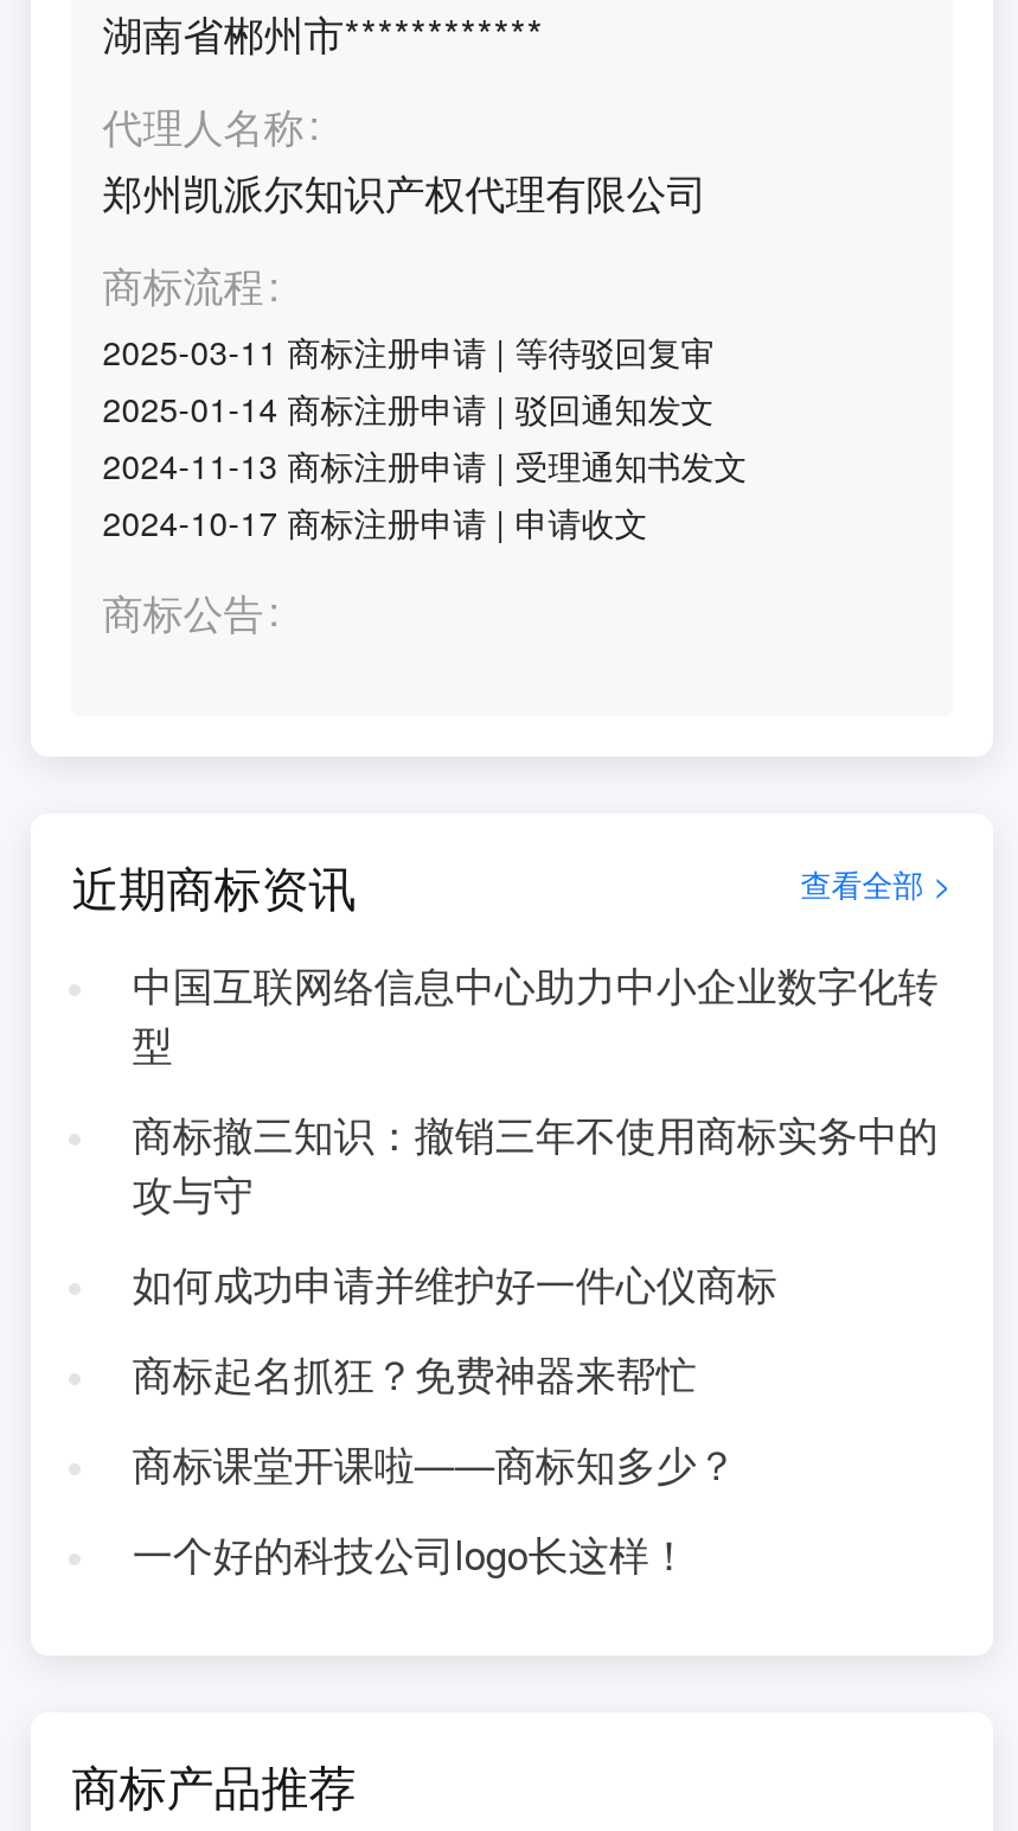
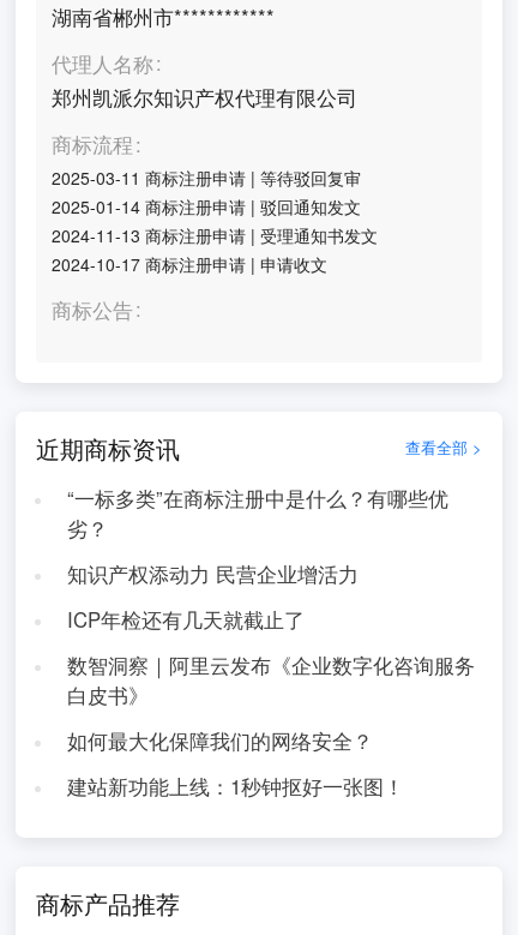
- 中国互联网络信息中心助力中小企业数字化转
- 型
+ “一标多类”在商标注册中是什么？有哪些优
+ 劣？

- 商标撤三知识：撤销三年不使用商标实务中的
- 攻与守
+ 知识产权添动力 民营企业增活力

- 如何成功申请并维护好一件心仪商标
+ ICP年检还有几天就截止了

- 商标起名抓狂？免费神器来帮忙
+ 数智洞察｜阿里云发布《企业数字化咨询服务
+ 白皮书》

- 商标课堂开课啦——商标知多少？
+ 如何最大化保障我们的网络安全？

- 一个好的科技公司logo长这样！
+ 建站新功能上线：1秒钟抠好一张图！
